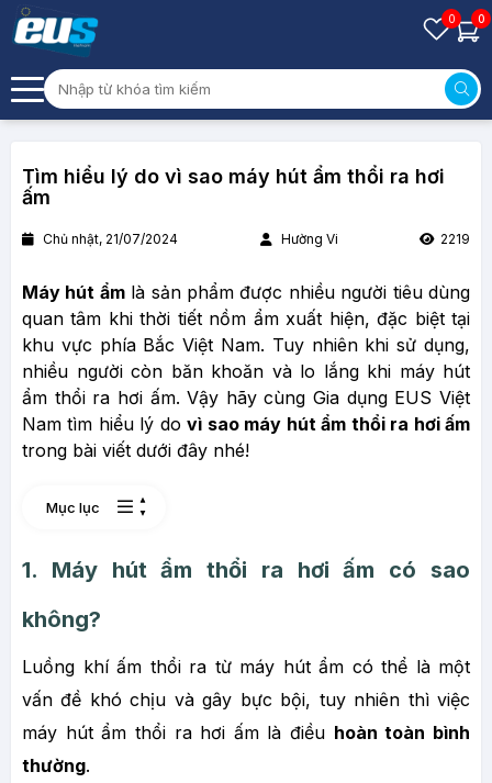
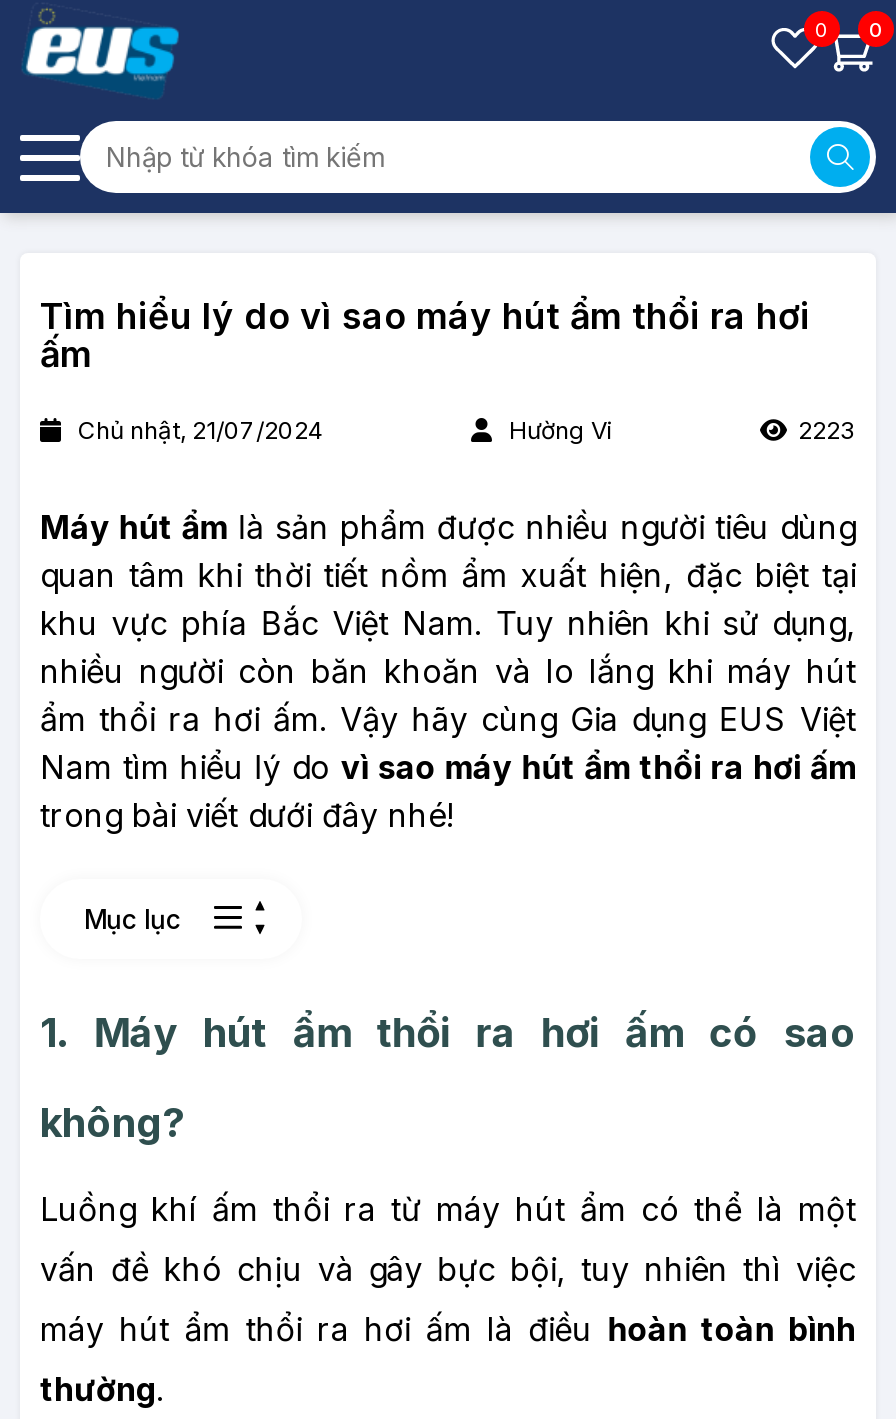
- 2219
+ 2223
